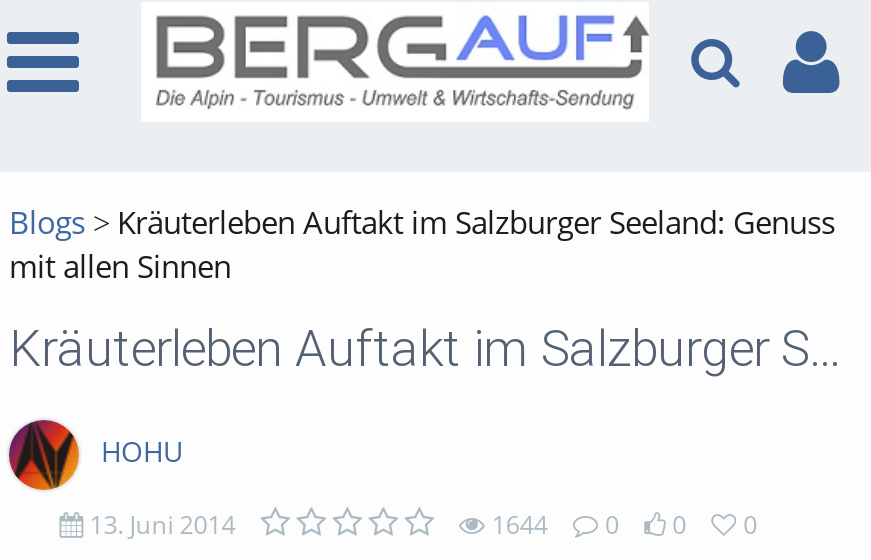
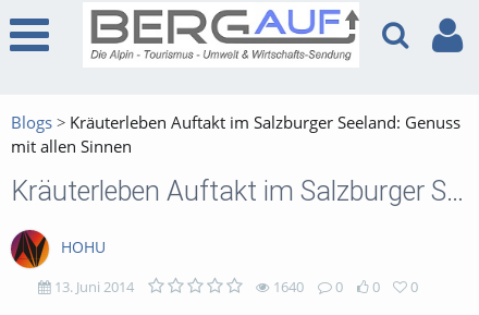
- 1644 0 0 0
+ 1640 0 0 0
